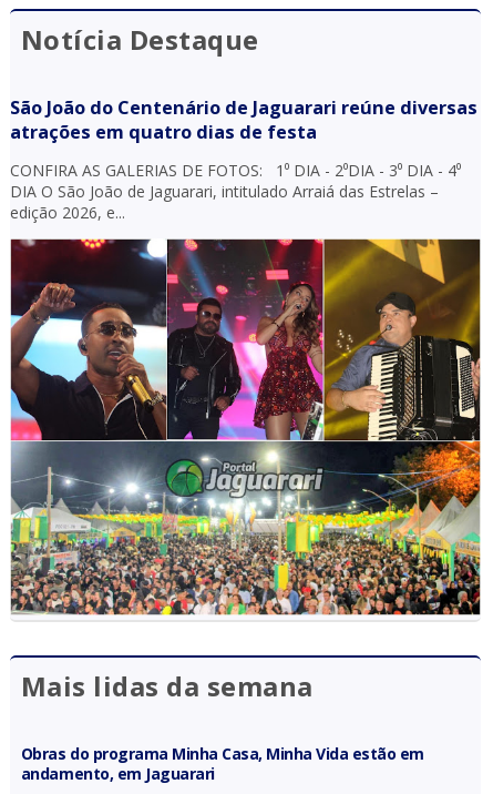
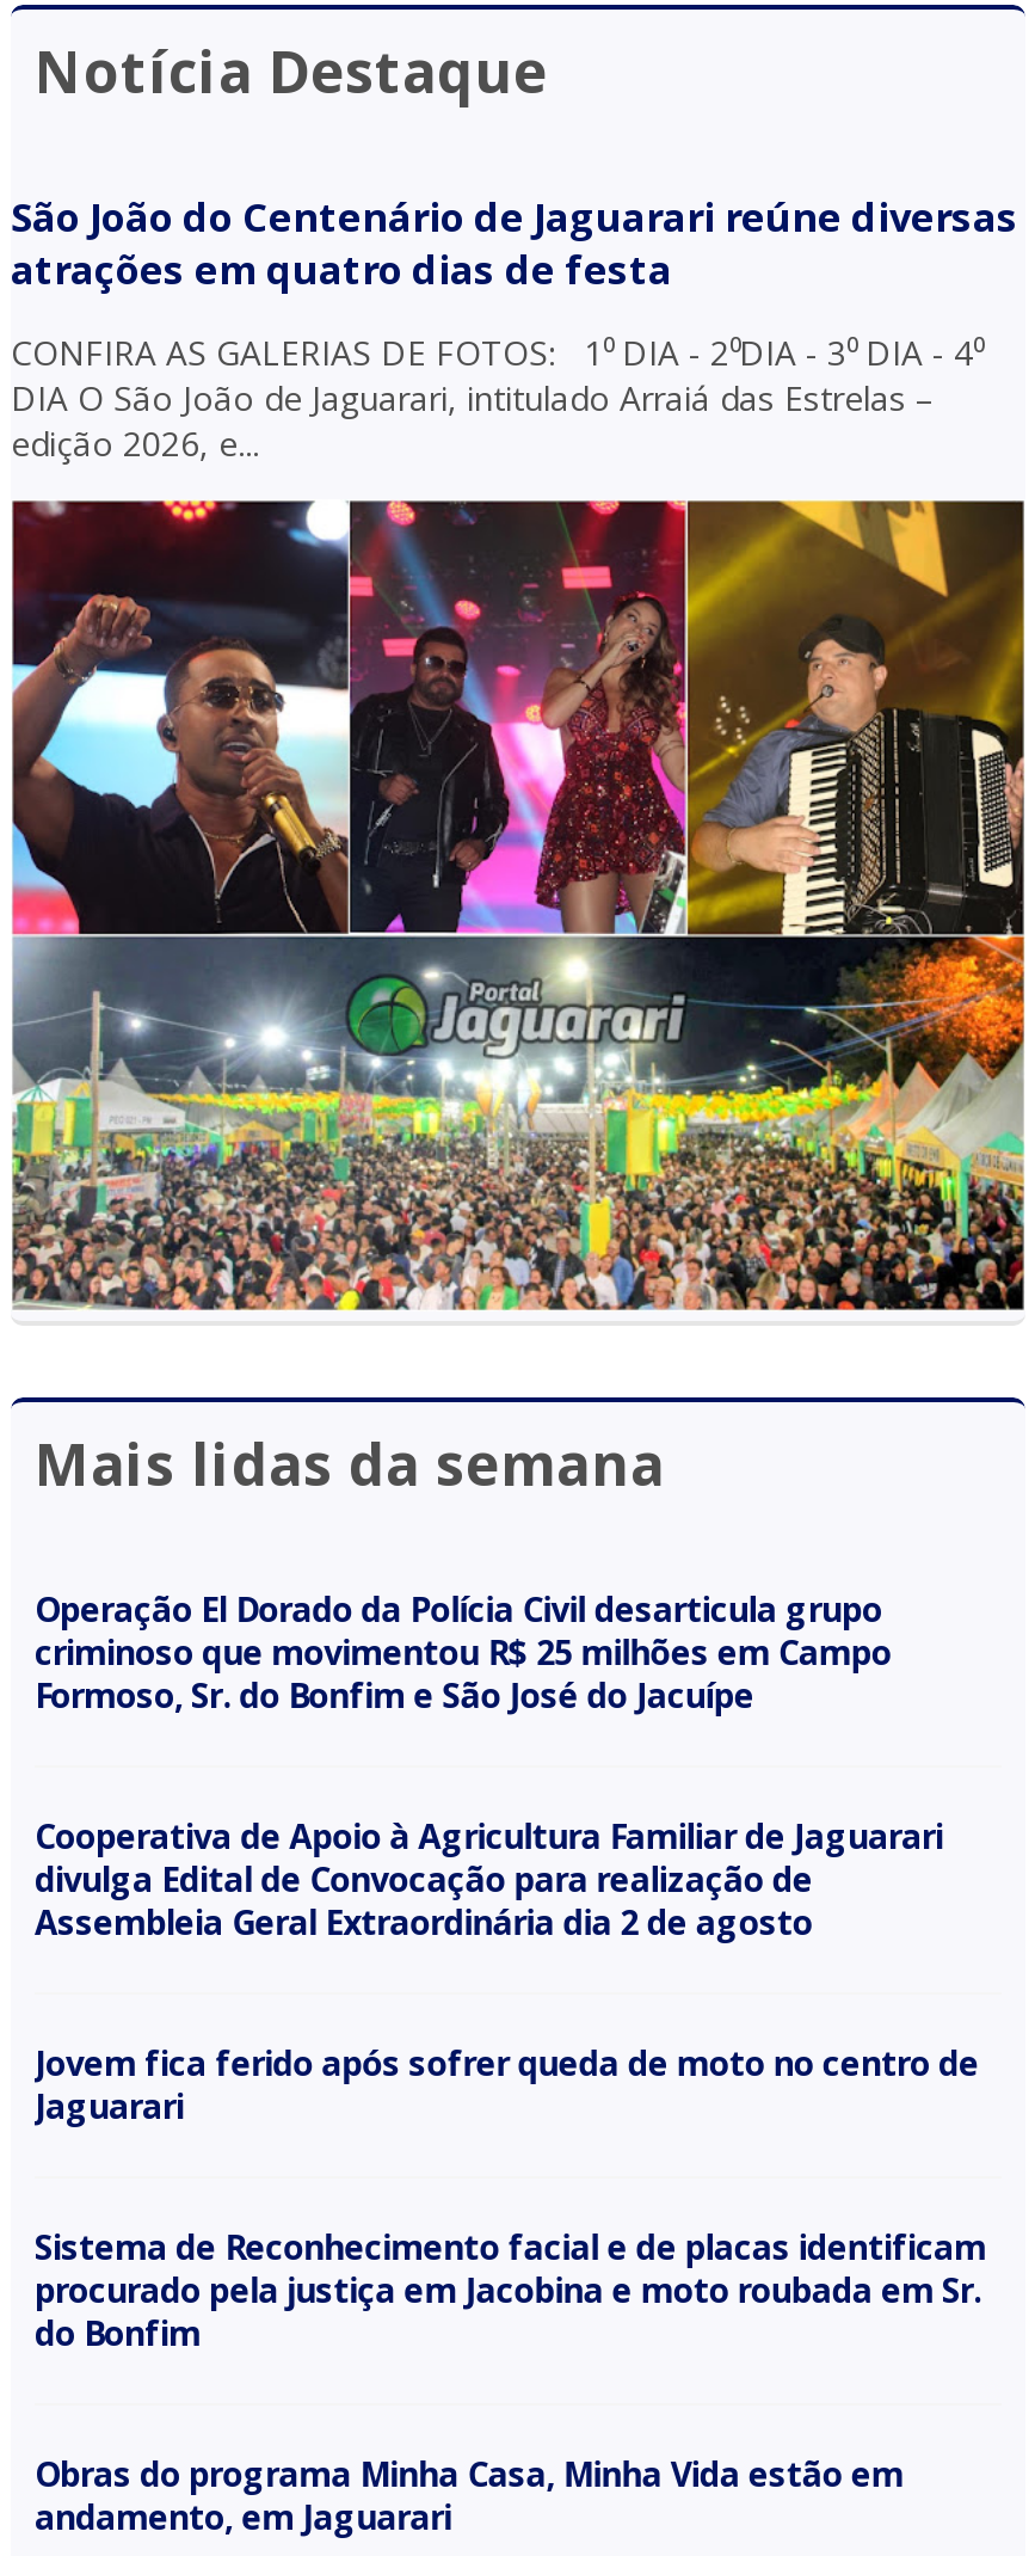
+ Operação El Dorado da Polícia Civil desarticula grupo
+ criminoso que movimentou R$ 25 milhões em Campo
+ Formoso, Sr. do Bonfim e São José do Jacuípe
+ Cooperativa de Apoio à Agricultura Familiar de Jaguarari
+ divulga Edital de Convocação para realização de
+ Assembleia Geral Extraordinária dia 2 de agosto
+ Jovem fica ferido após sofrer queda de moto no centro de
+ Jaguarari
+ Sistema de Reconhecimento facial e de placas identificam
+ procurado pela justiça em Jacobina e moto roubada em Sr.
+ do Bonfim
